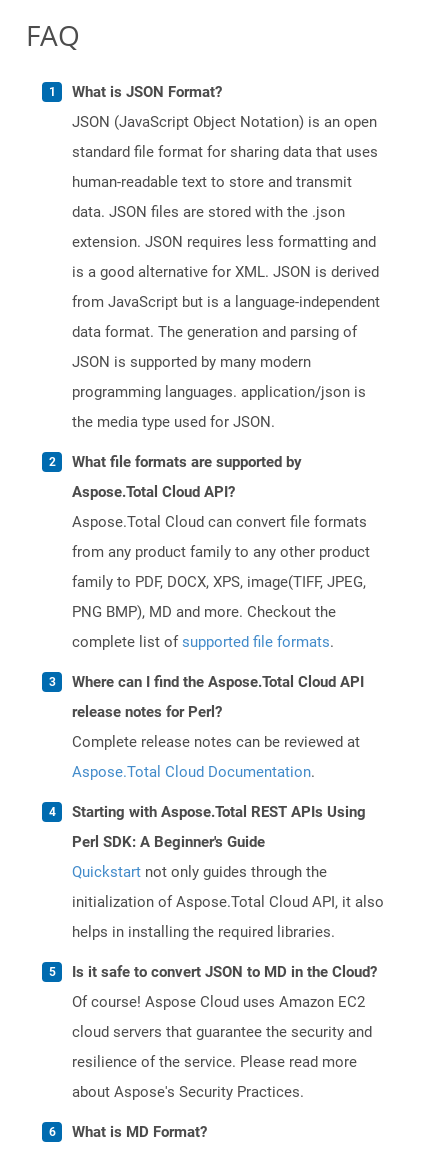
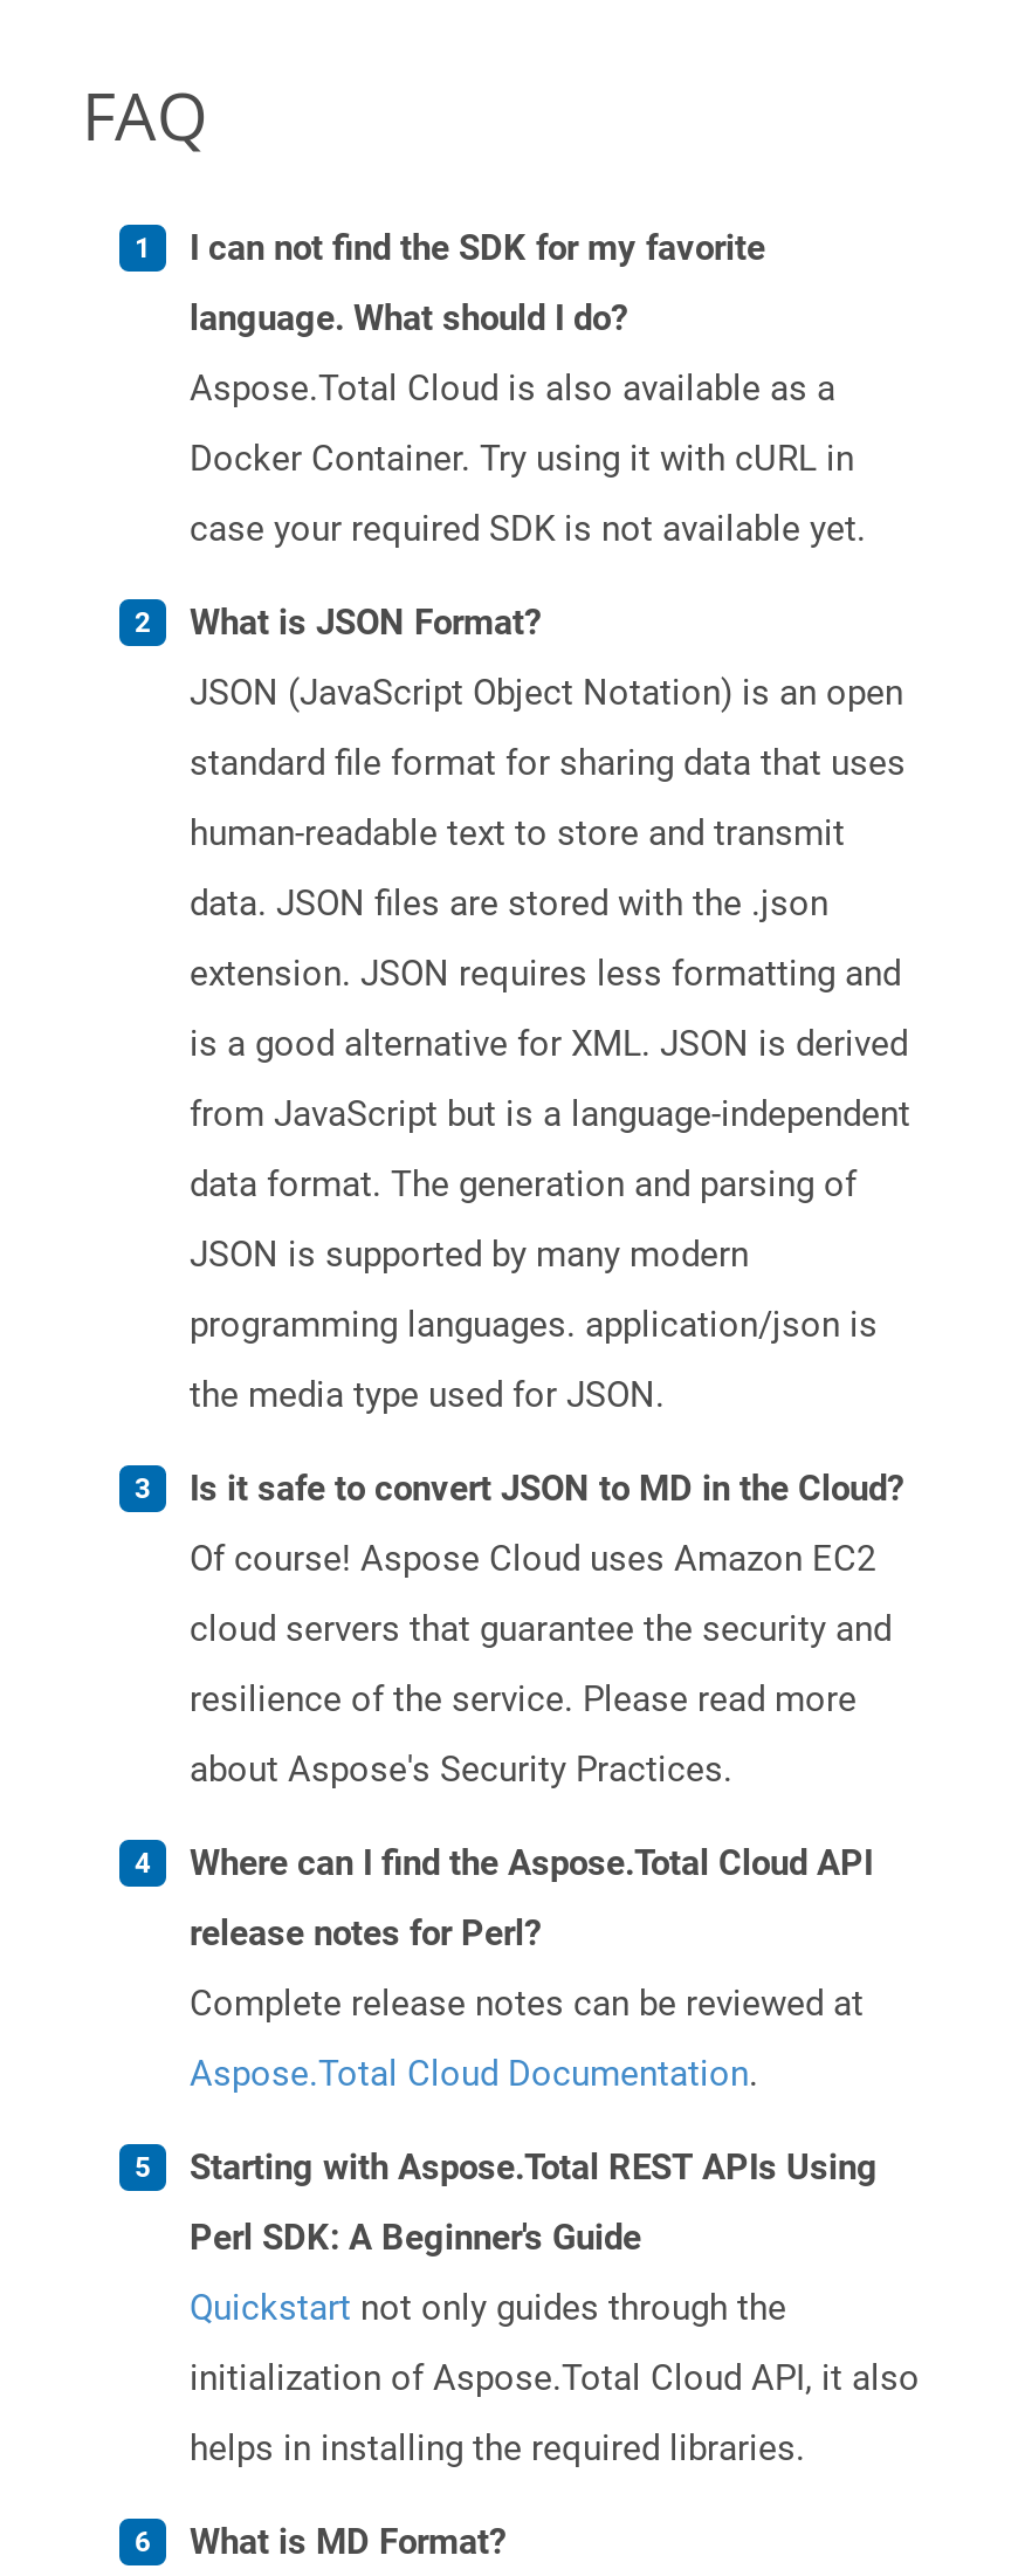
+ I can not find the SDK for my favorite
+ language. What should I do?
+ Aspose.Total Cloud is also available as a
+ Docker Container. Try using it with cURL in
+ case your required SDK is not available yet.

moved down: What is JSON Format? | JSON (JavaScript Object Notation) is an open | standard file format for sharing data that uses | ... | programming languages. application/json is | the media type used for JSON.

- What file formats are supported by
- Aspose.Total Cloud API?
- Aspose.Total Cloud can convert file formats
- from any product family to any other product
- family to PDF, DOCX, XPS, image(TIFF, JPEG,
- PNG BMP), MD and more. Checkout the
- complete list of supported file formats.

moved down: Where can I find the Aspose.Total Cloud API | release notes for Perl? | Complete release notes can be reviewed at | ... | initialization of Aspose.Total Cloud API, it also | helps in installing the required libraries.

moved up: Is it safe to convert JSON to MD in the Cloud? | Of course! Aspose Cloud uses Amazon EC2 | cloud servers that guarantee the security and | resilience of the service. Please read more | about Aspose's Security Practices.
